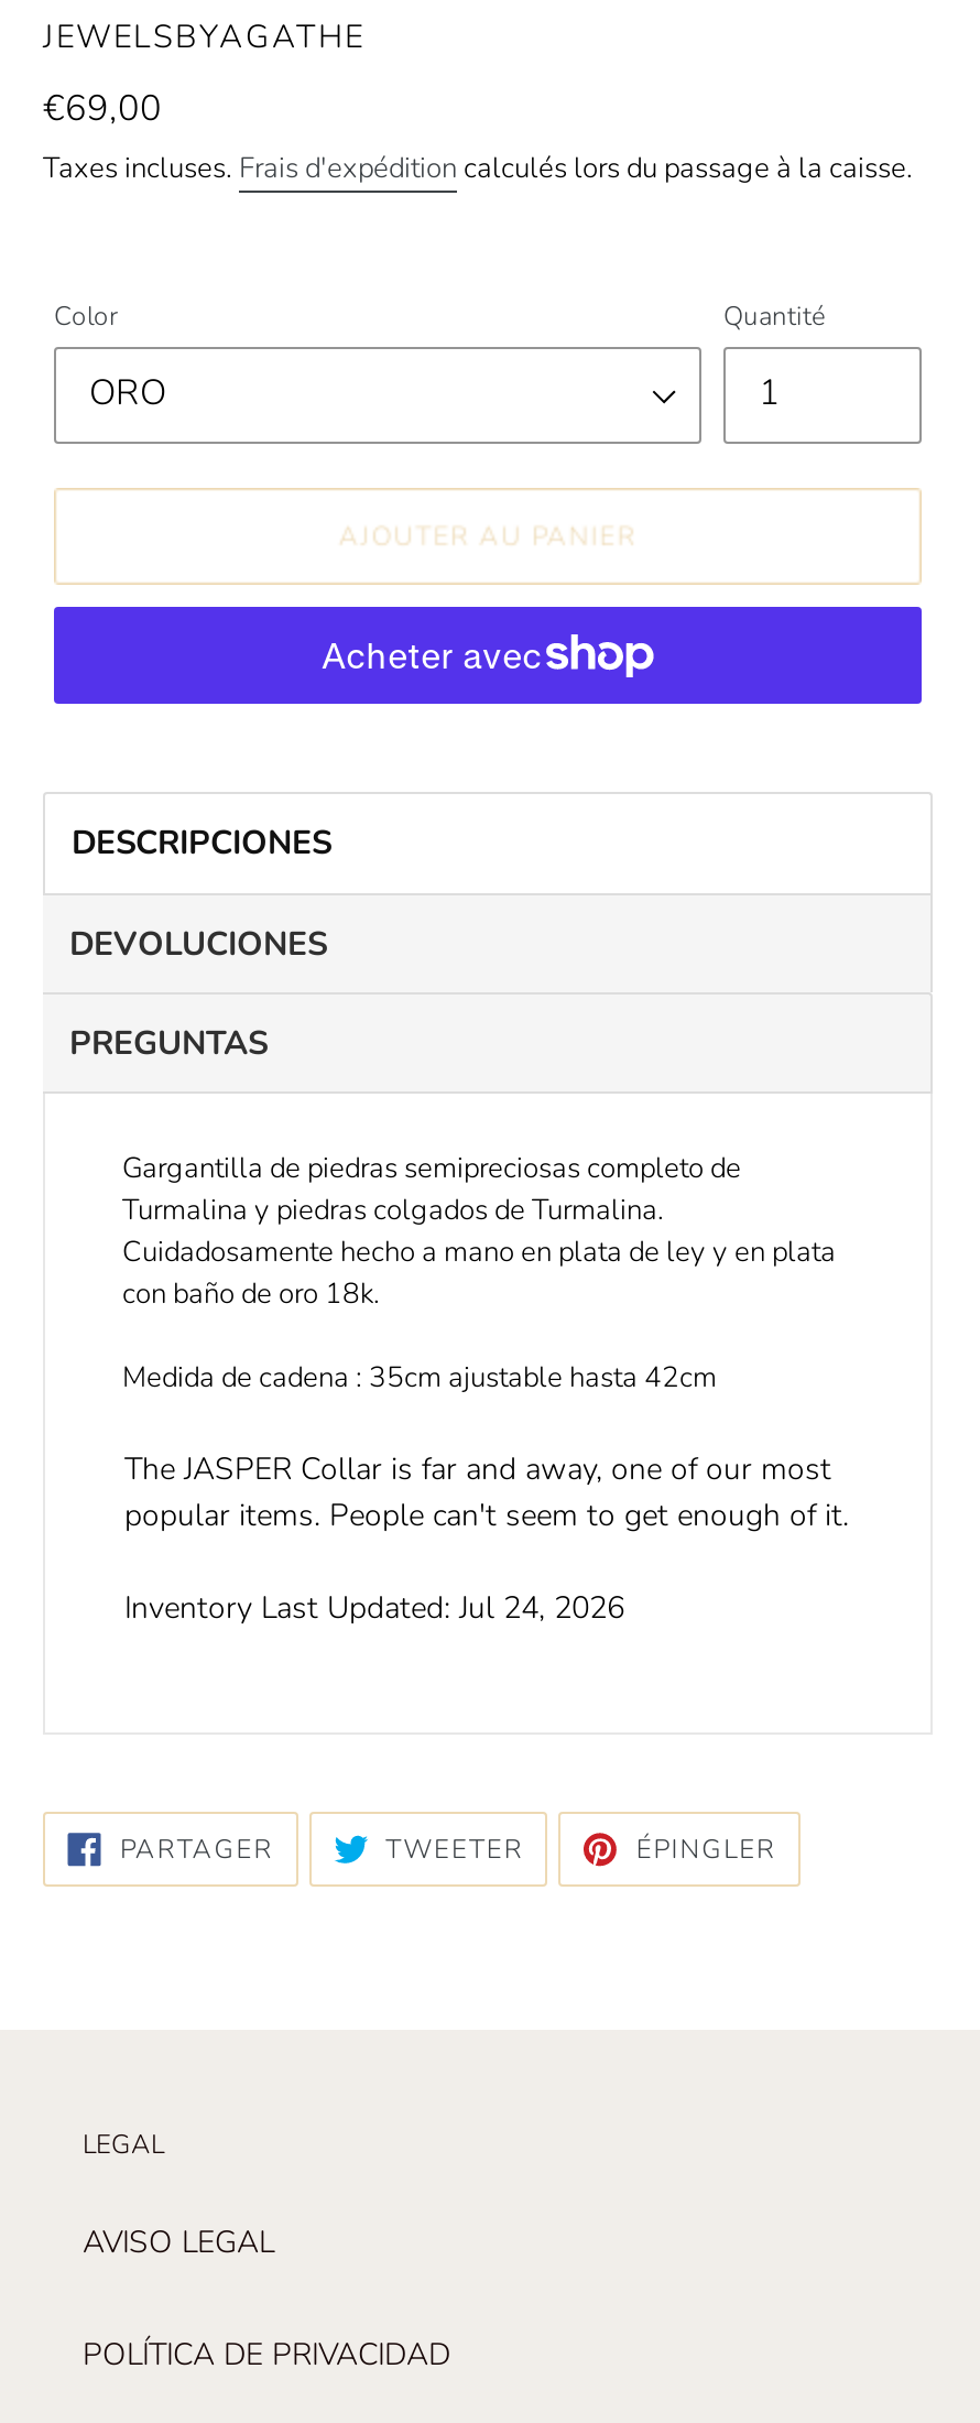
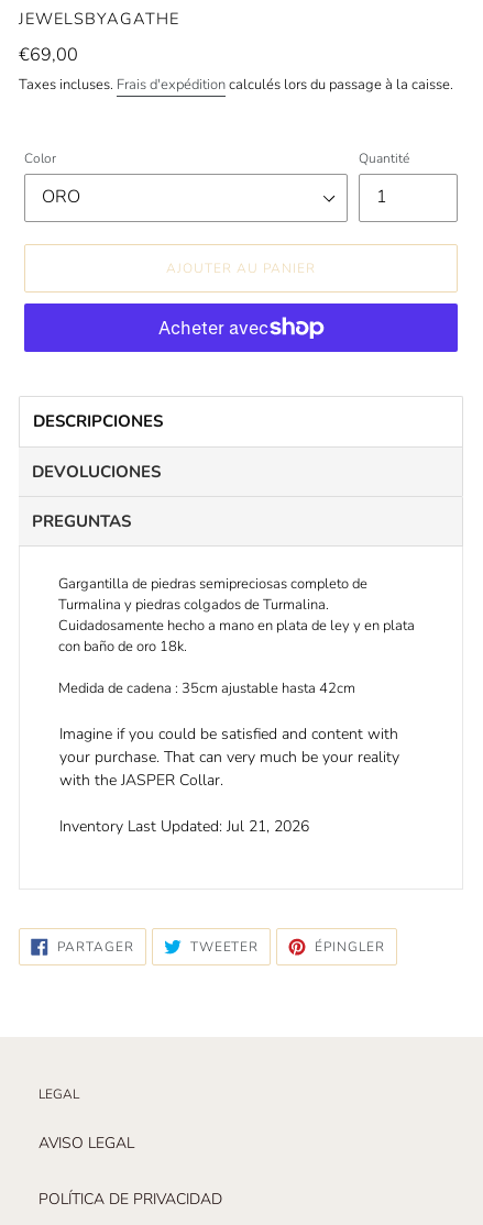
- The JASPER Collar is far and away, one of our most
- popular items. People can't seem to get enough of it.
+ Imagine if you could be satisfied and content with
+ your purchase. That can very much be your reality
+ with the JASPER Collar.

- Inventory Last Updated: Jul 24, 2026
+ Inventory Last Updated: Jul 21, 2026
